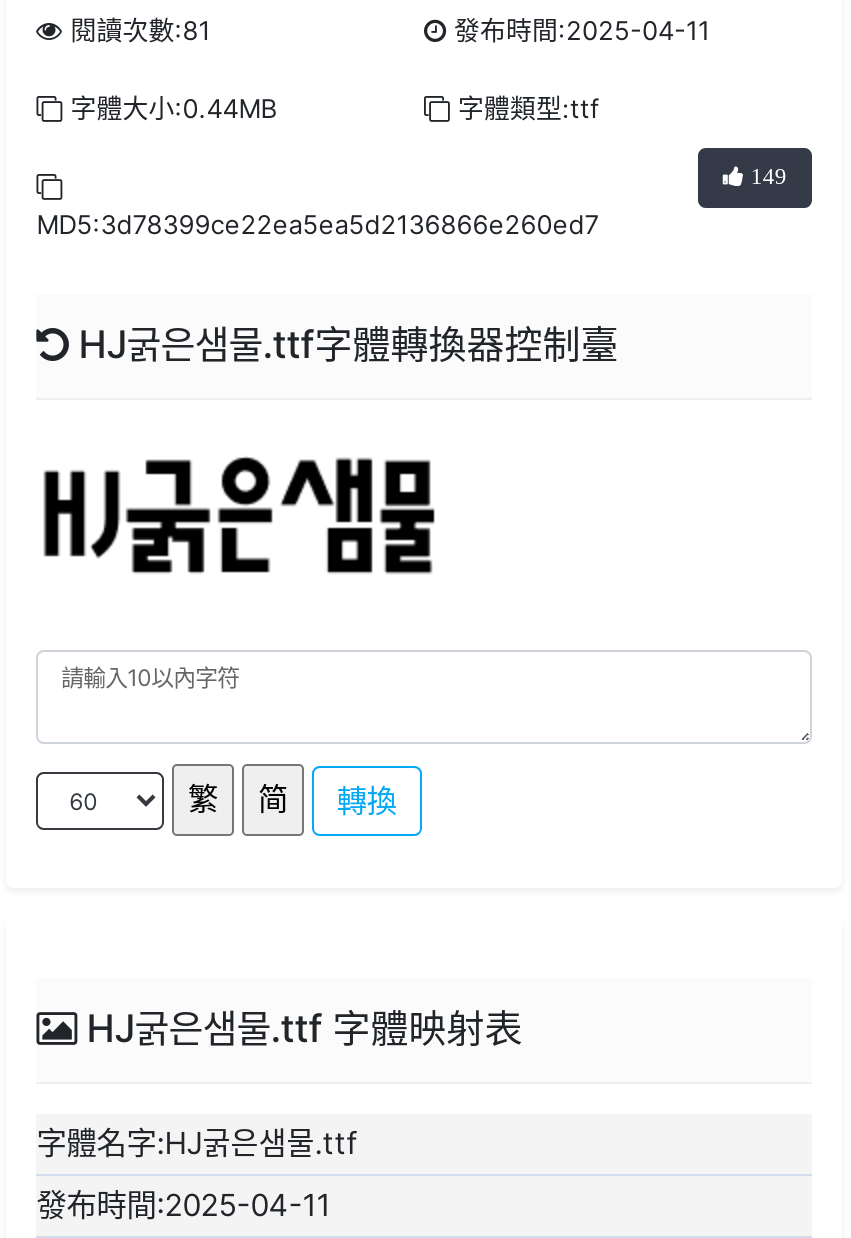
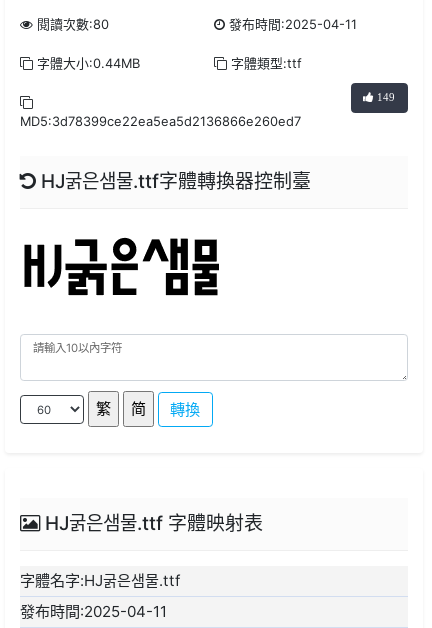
- 閱讀次數:81
+ 閱讀次數:80
